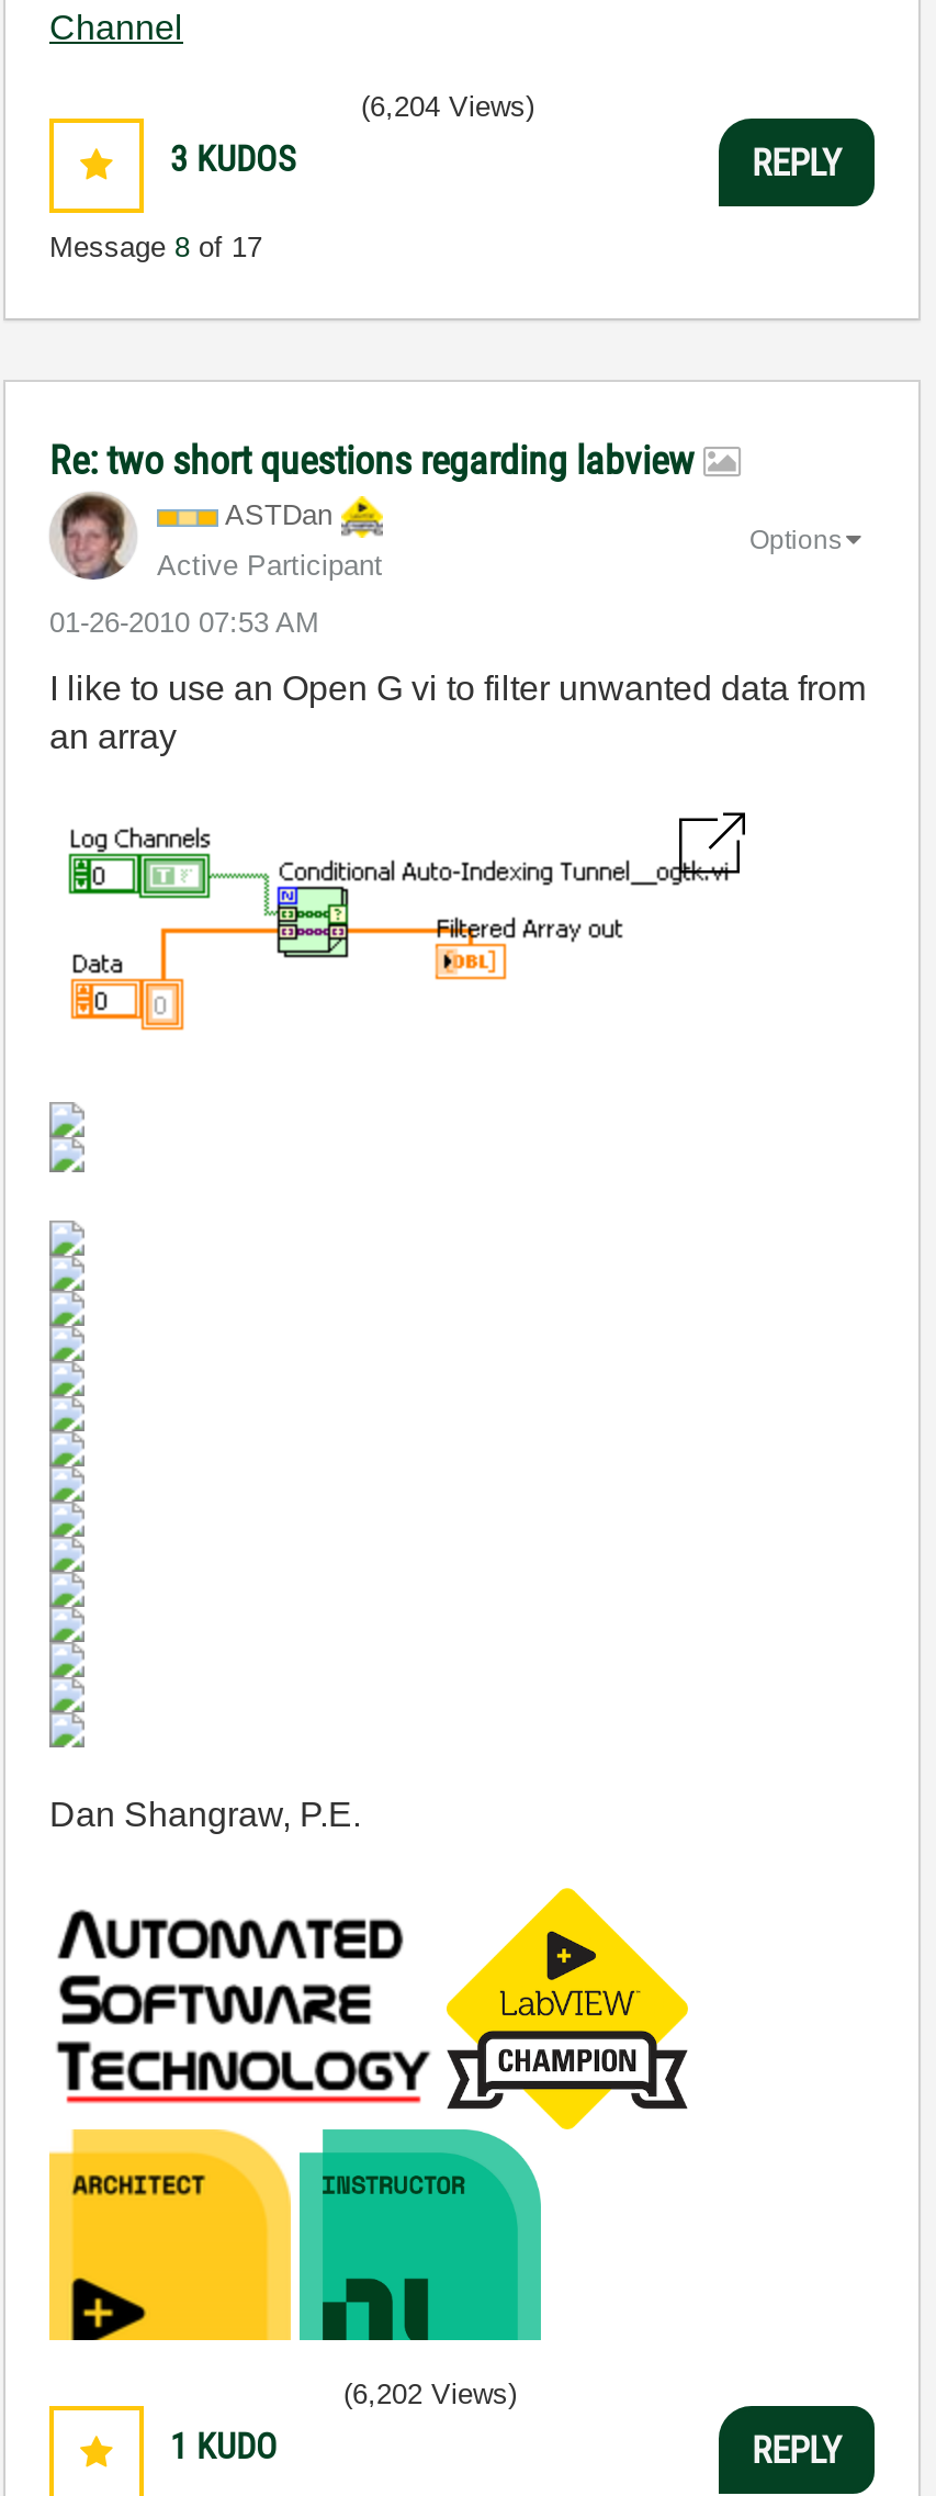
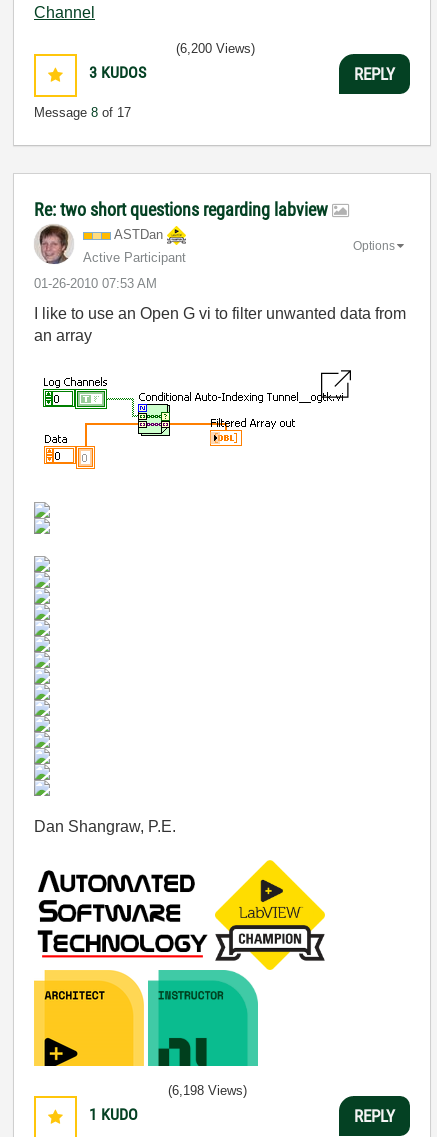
- (6,204 Views)
+ (6,200 Views)

- (6,202 Views)
+ (6,198 Views)
